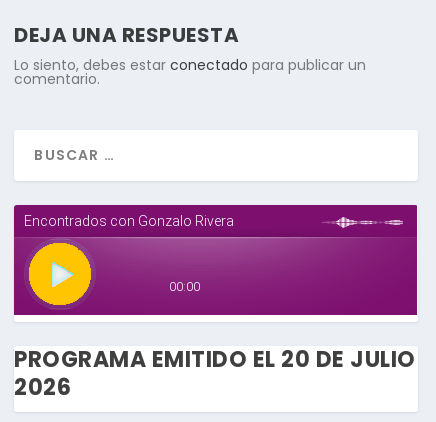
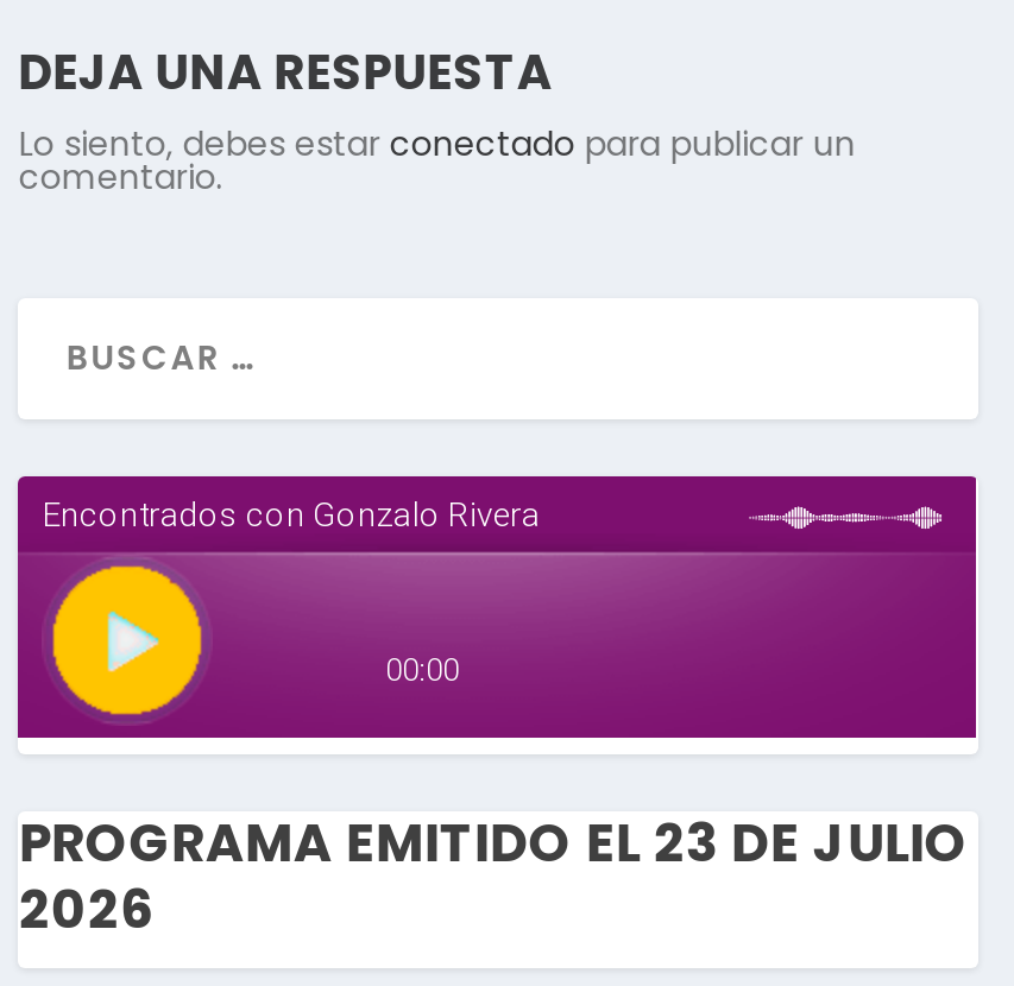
- PROGRAMA EMITIDO EL 20 DE JULIO
+ PROGRAMA EMITIDO EL 23 DE JULIO
